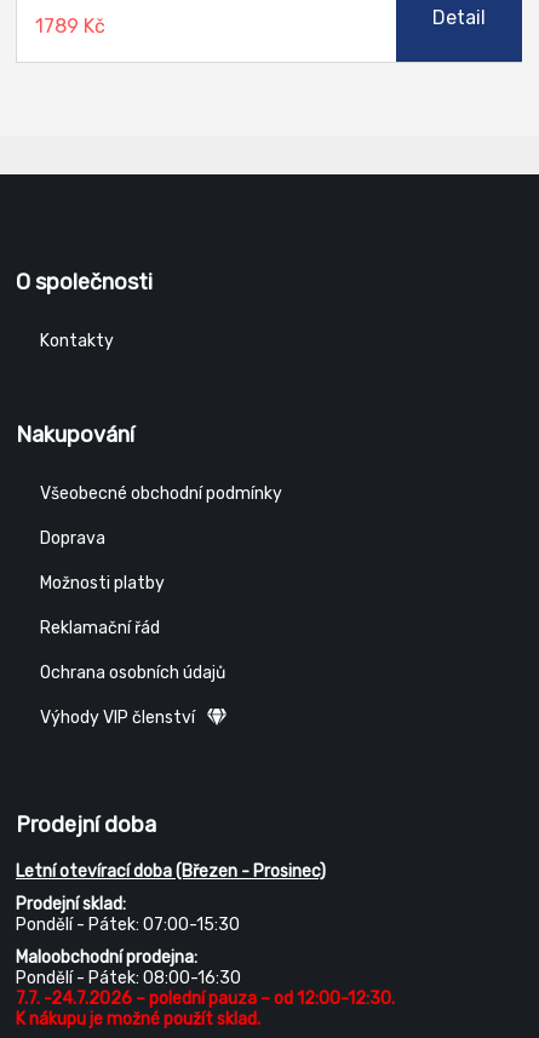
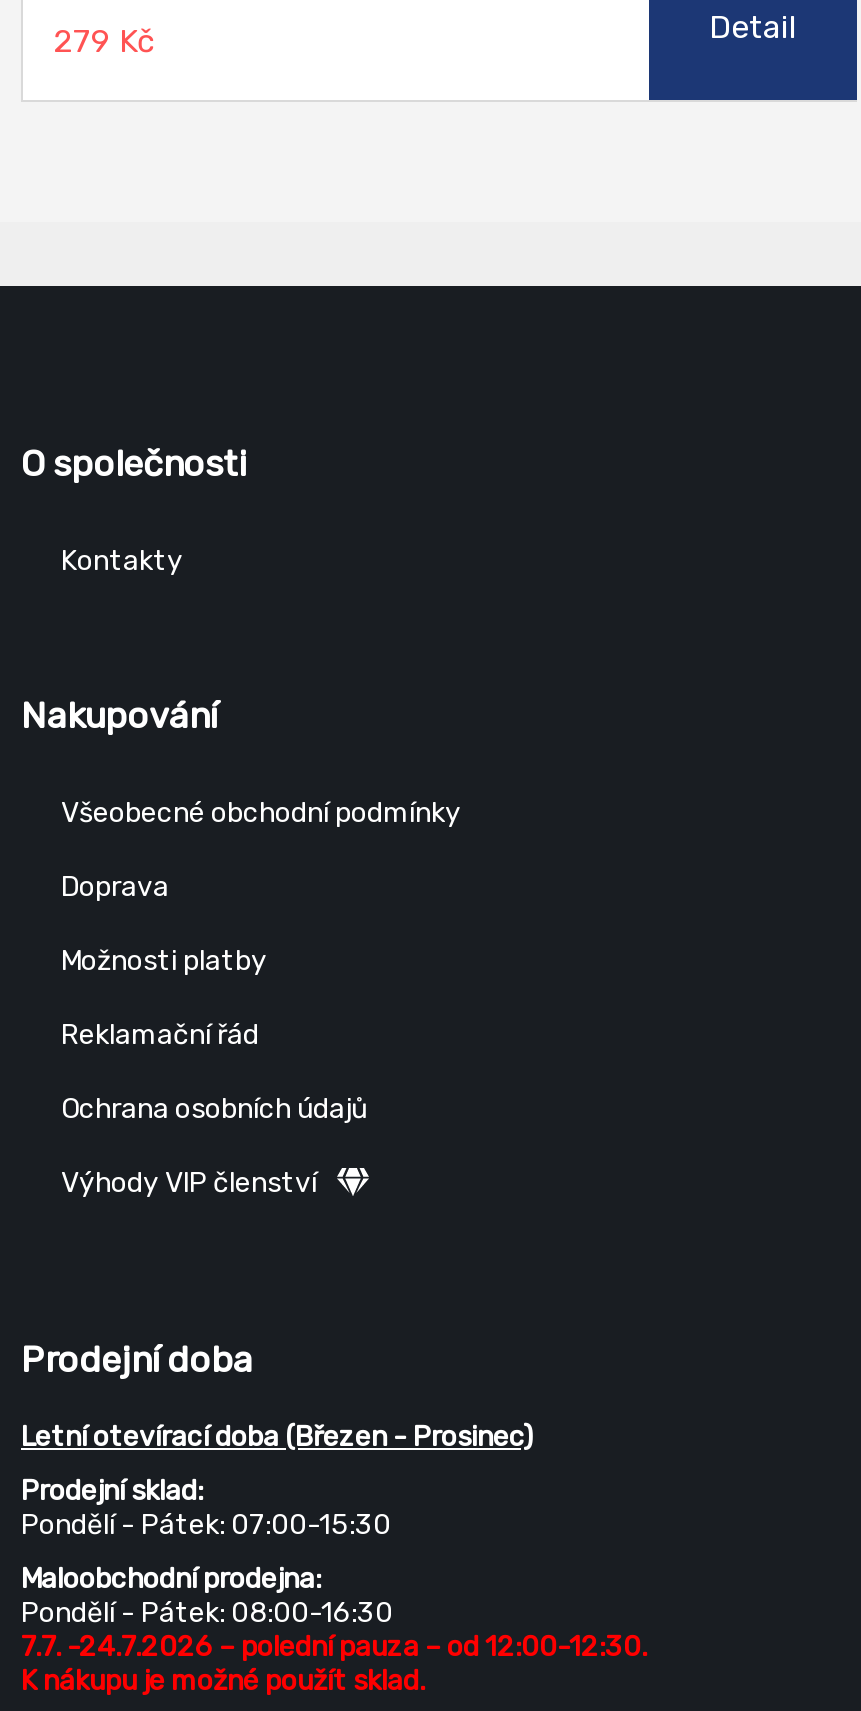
- 1789 Kč
+ 279 Kč
